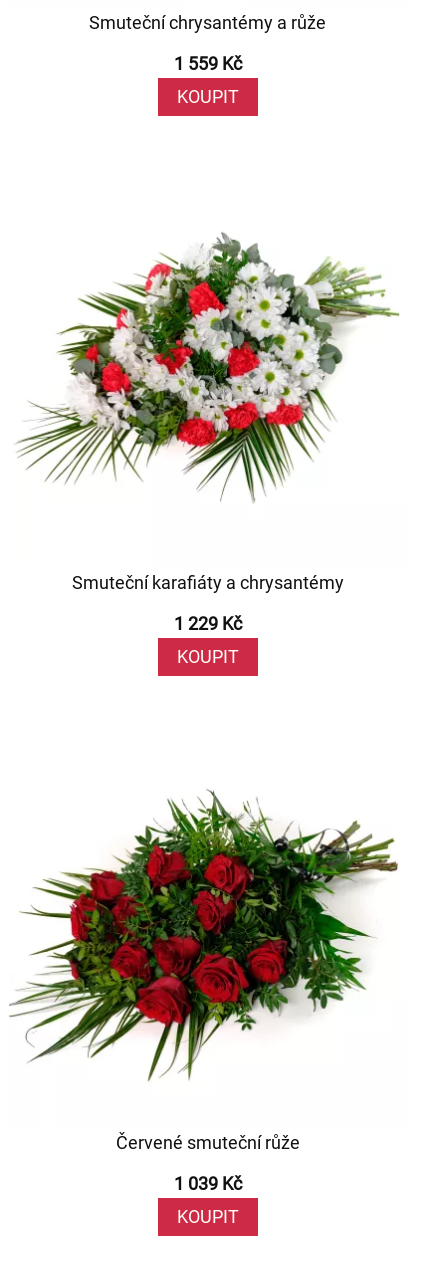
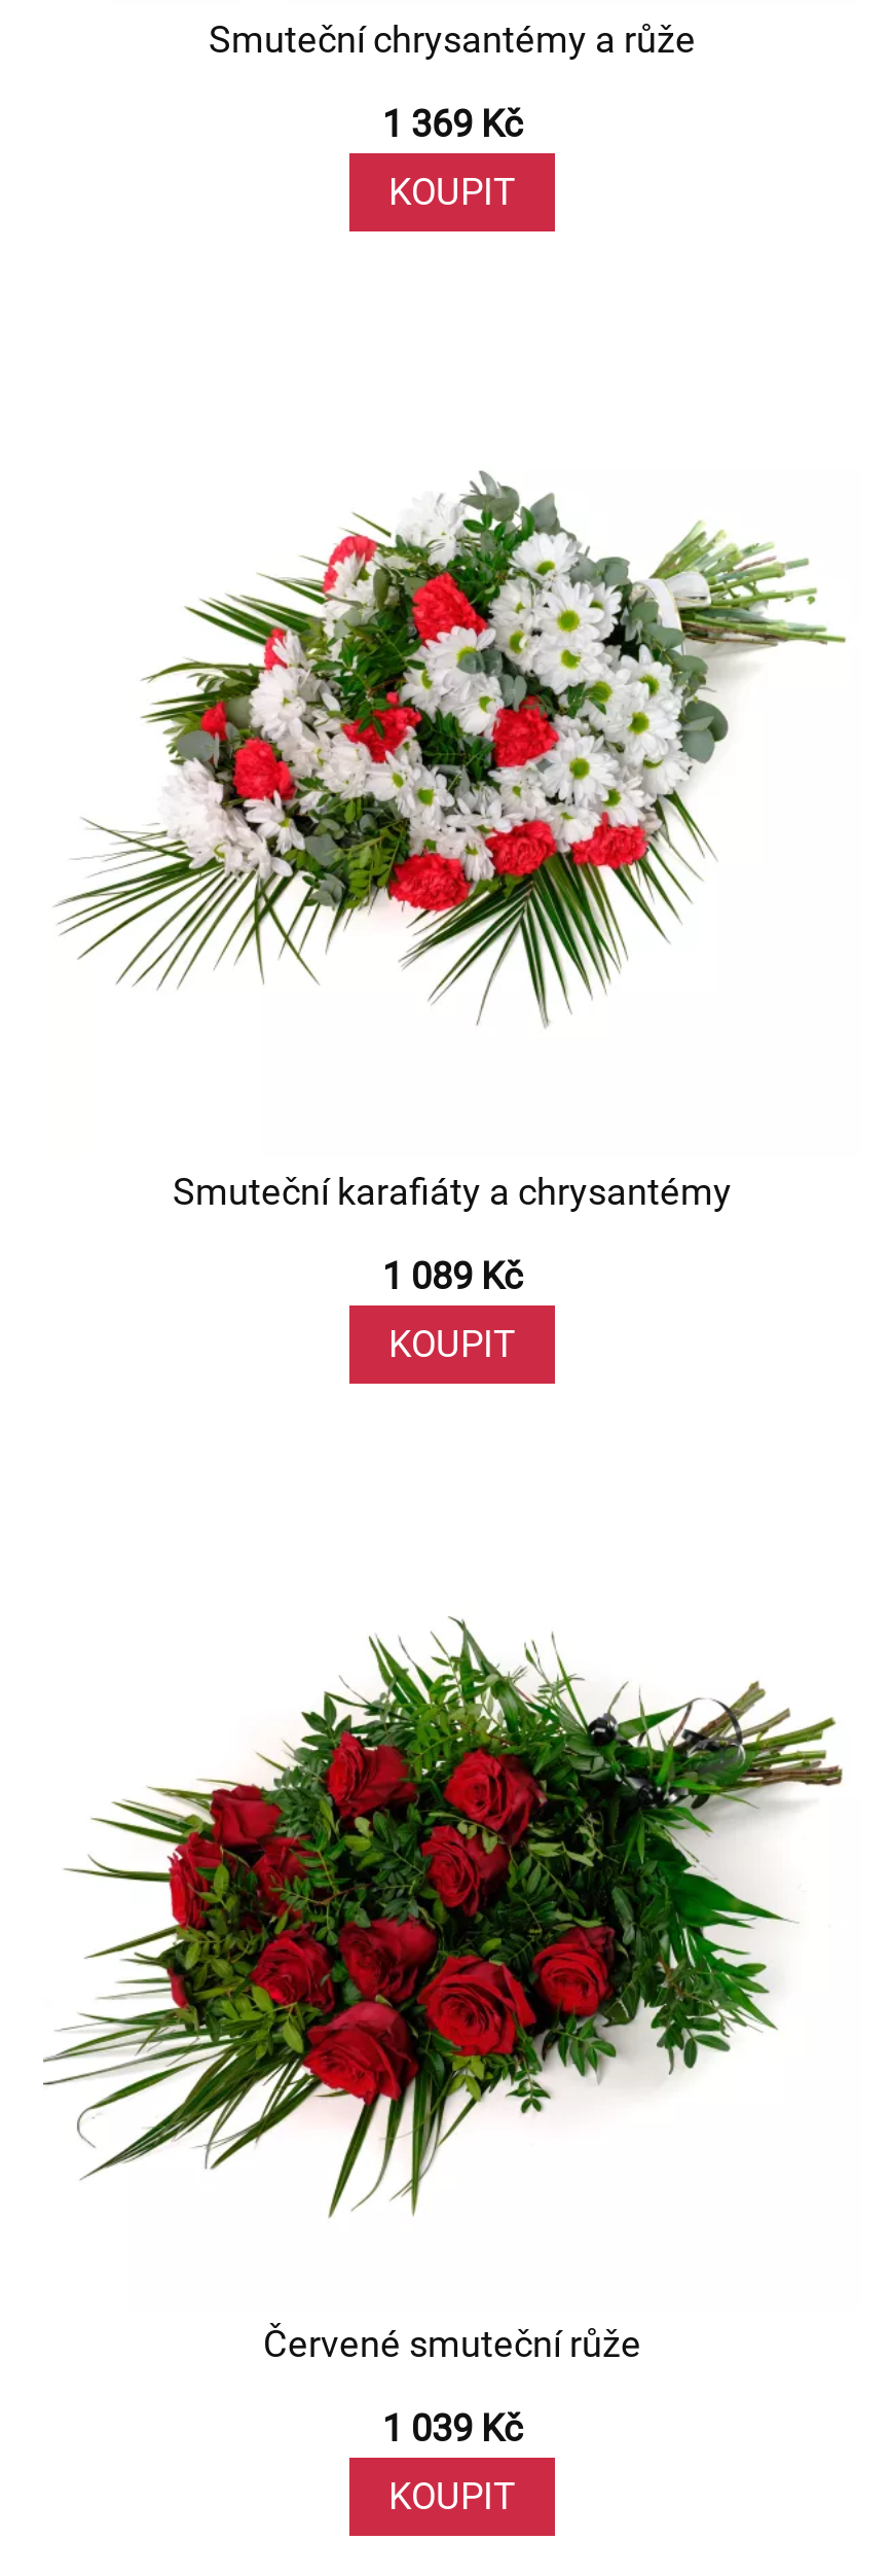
- 1 559 Kč
+ 1 369 Kč

- 1 229 Kč
+ 1 089 Kč
